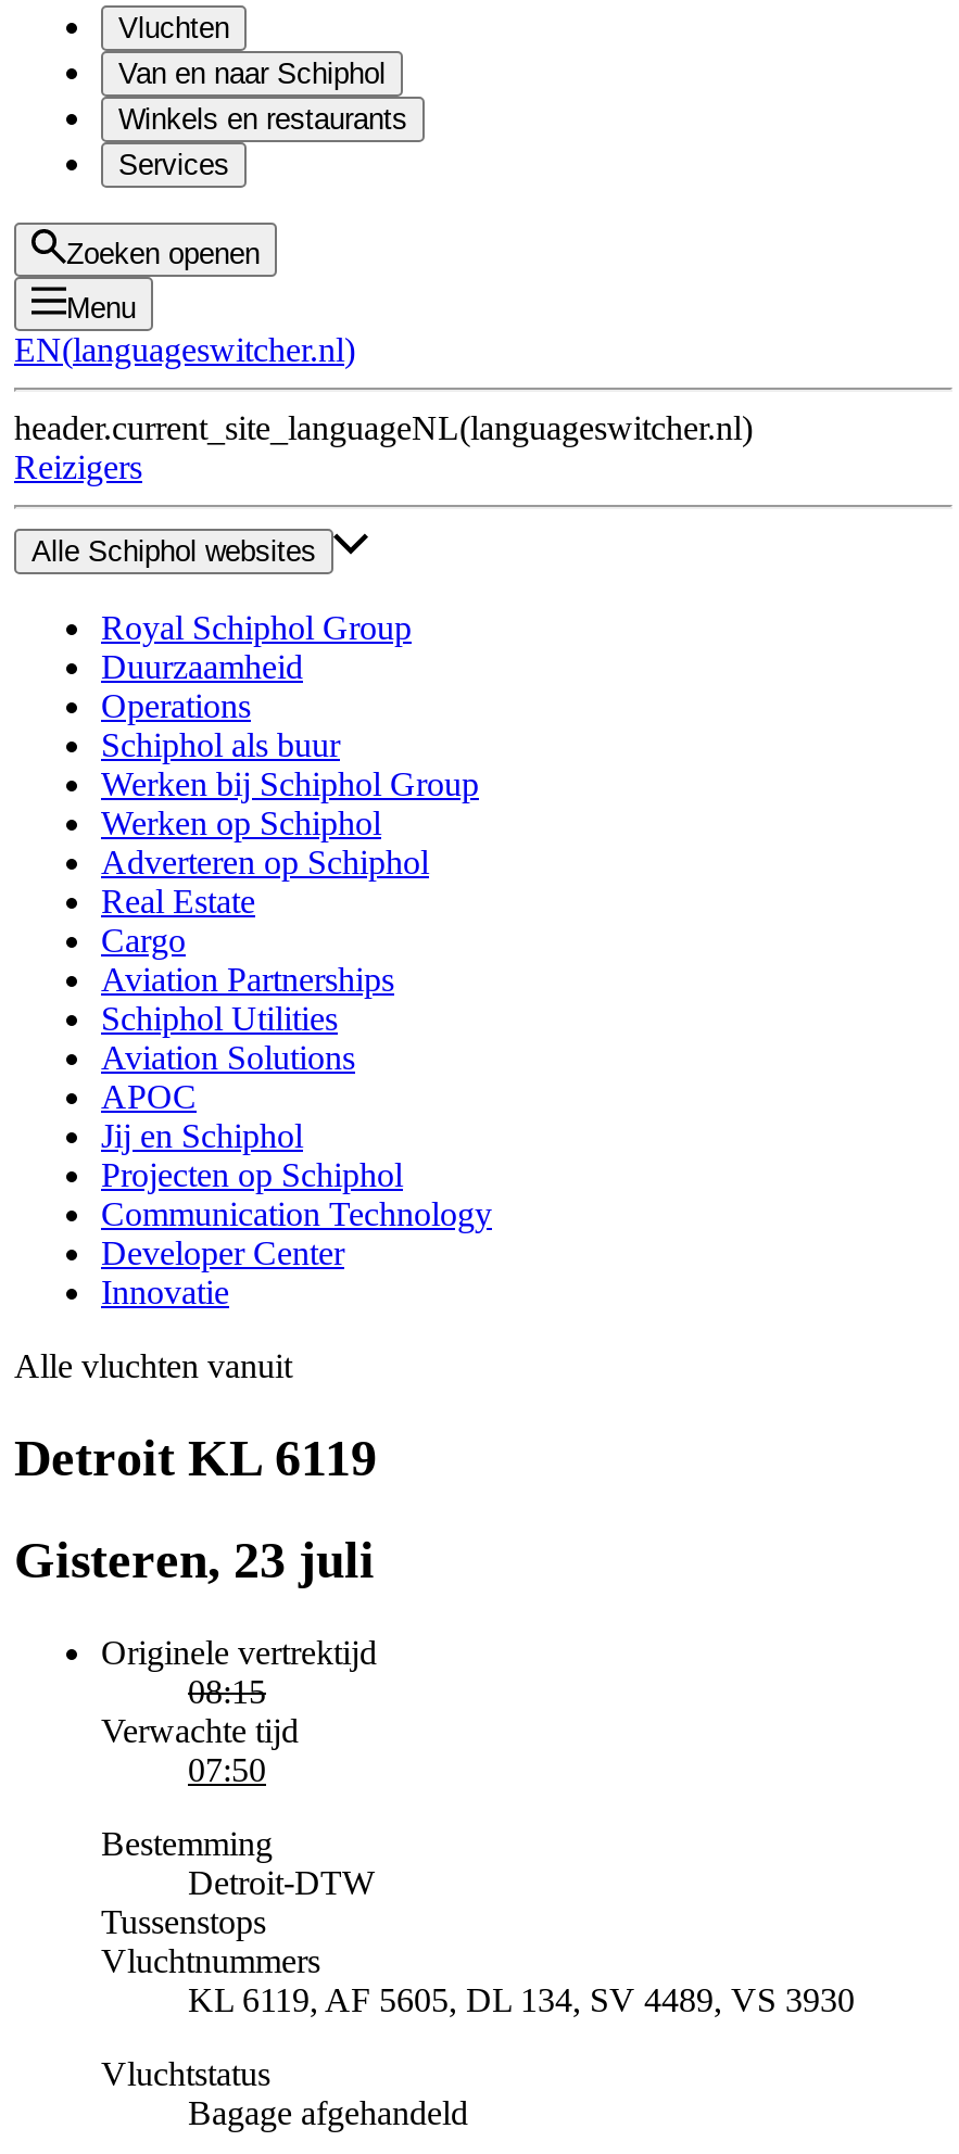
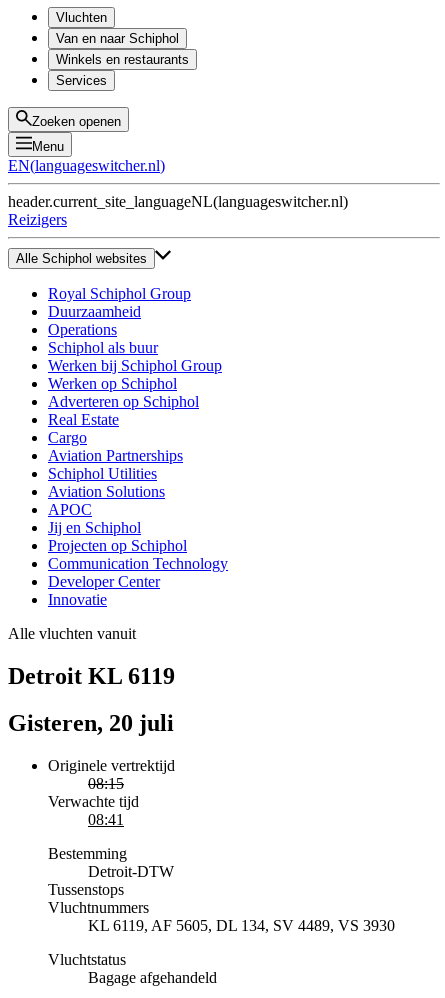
- Gisteren, 23 juli
+ Gisteren, 20 juli

- 07:50
+ 08:41
